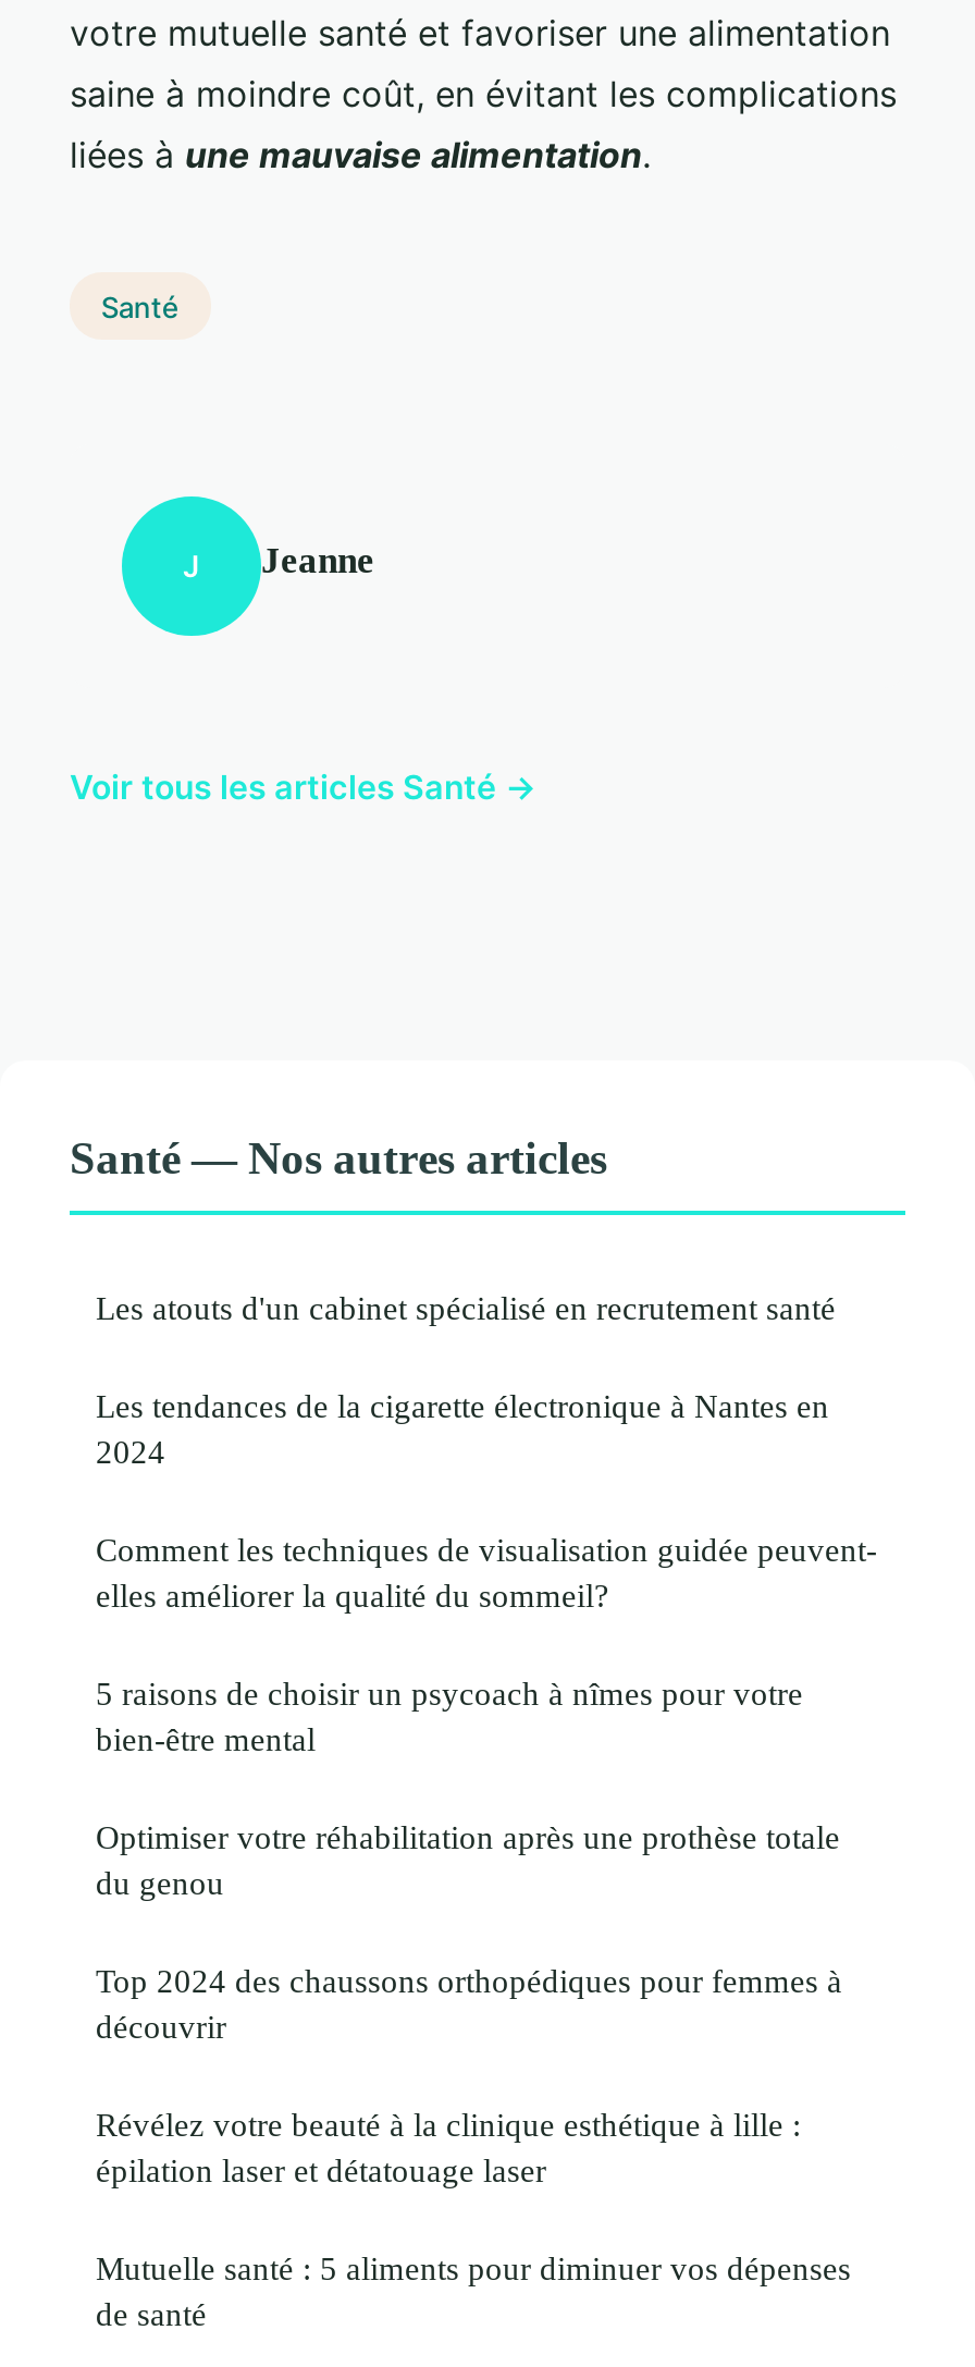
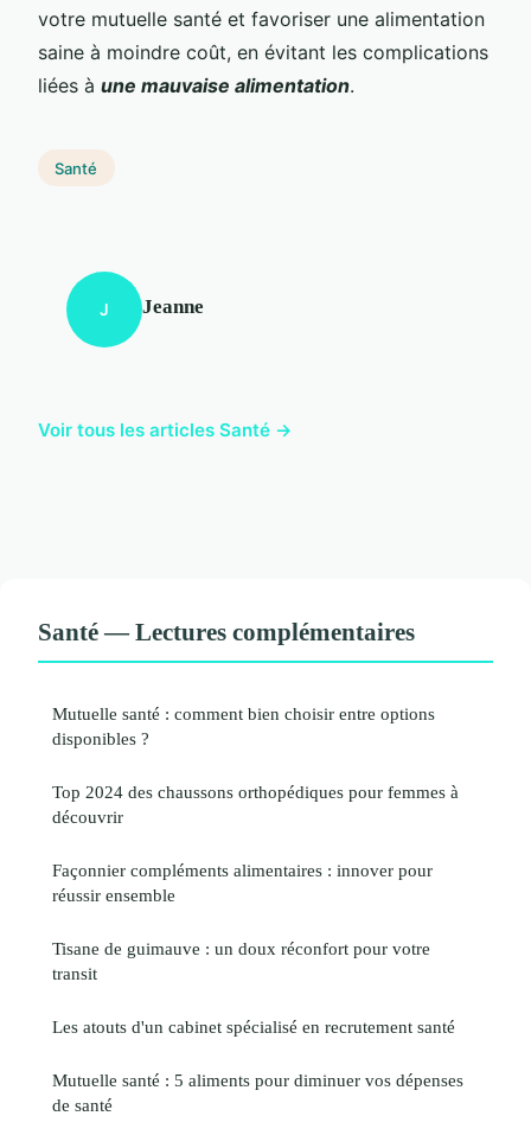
- Santé — Nos autres articles
- Les tendances de la cigarette électronique à Nantes en
- 2024
- Comment les techniques de visualisation guidée peuvent-
- elles améliorer la qualité du sommeil?
- 5 raisons de choisir un psycoach à nîmes pour votre
- bien-être mental
- Optimiser votre réhabilitation après une prothèse totale
- du genou
+ Santé — Lectures complémentaires
+ Mutuelle santé : comment bien choisir entre options
+ disponibles ?

moved down: Les atouts d'un cabinet spécialisé en recrutement santé

moved up: Top 2024 des chaussons orthopédiques pour femmes à | découvrir

- Révélez votre beauté à la clinique esthétique à lille :
- épilation laser et détatouage laser
+ Façonnier compléments alimentaires : innover pour
+ réussir ensemble
+ Tisane de guimauve : un doux réconfort pour votre
+ transit
